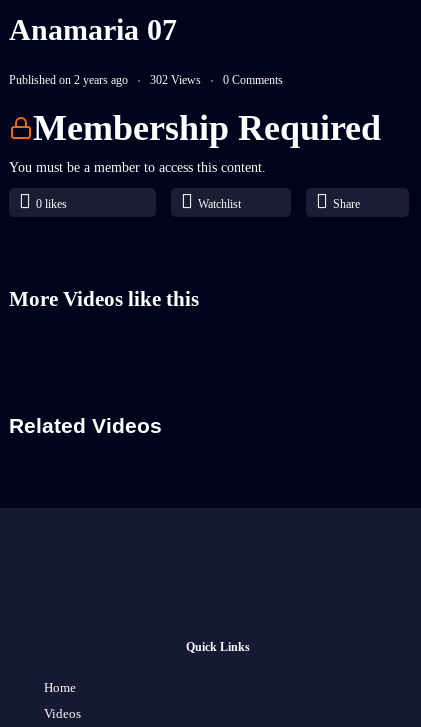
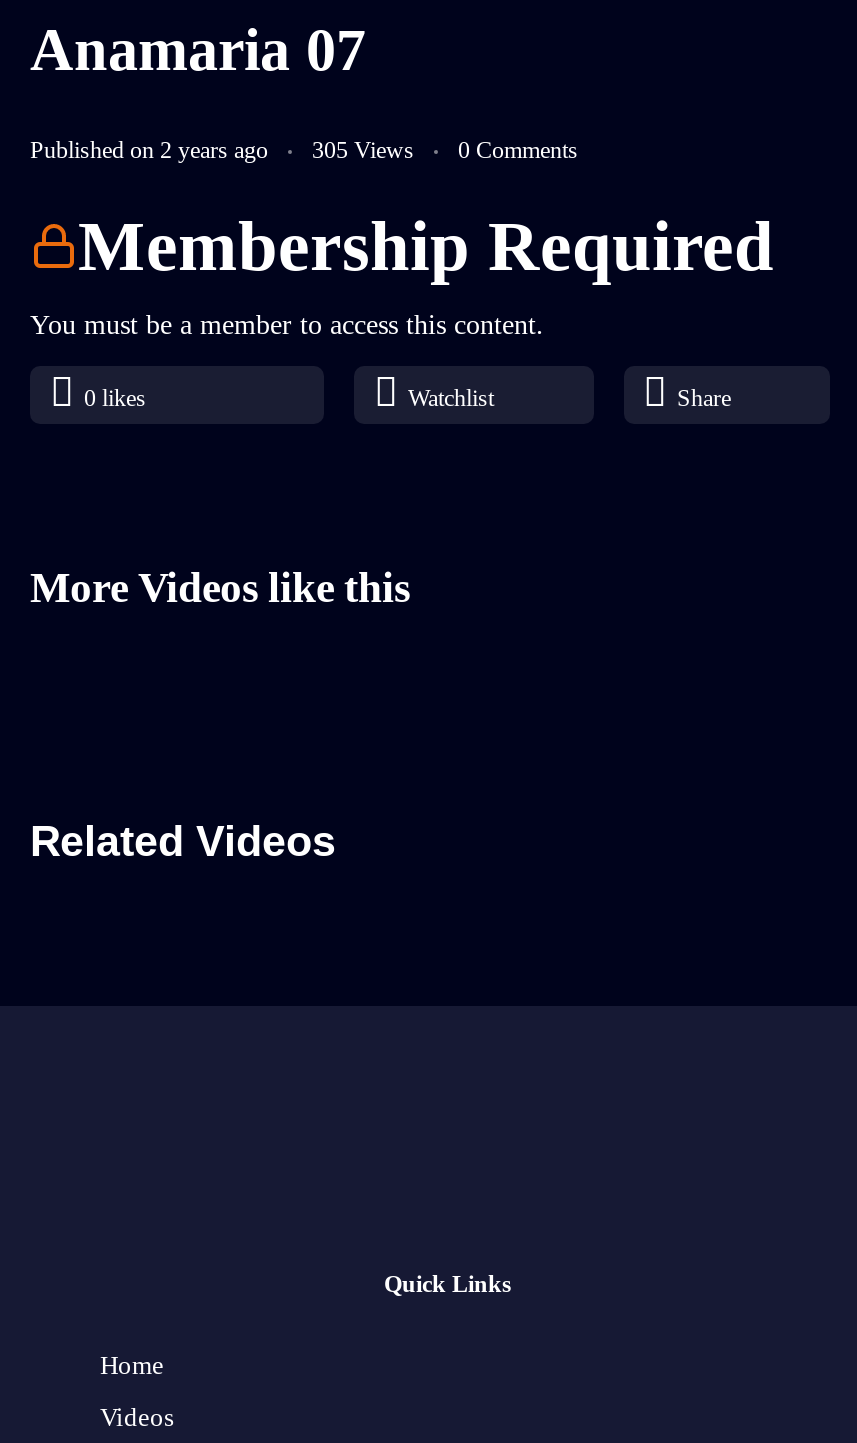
- Published on 2 years ago 302 Views 0 Comments
+ Published on 2 years ago 305 Views 0 Comments
